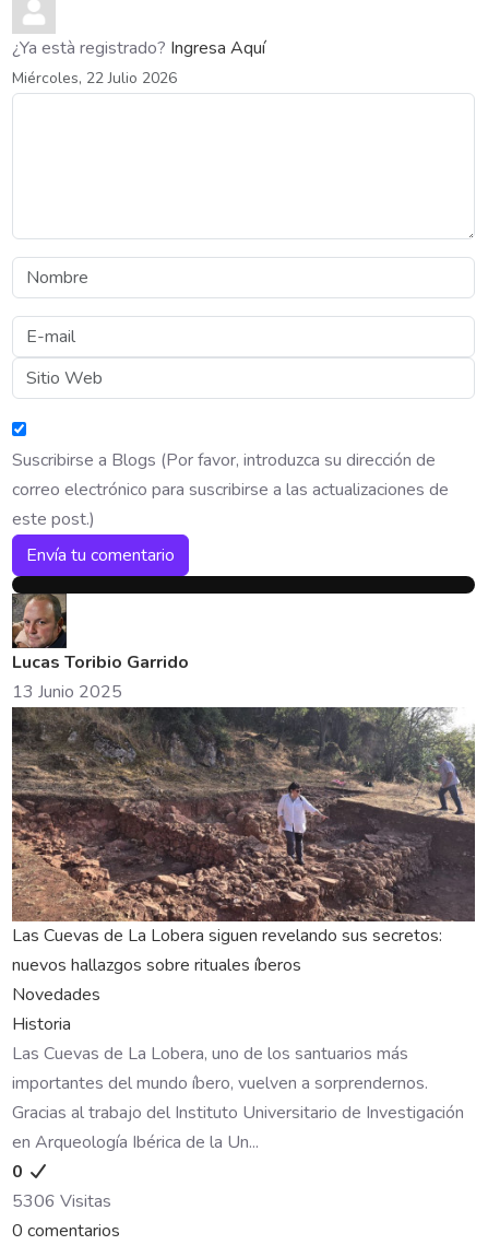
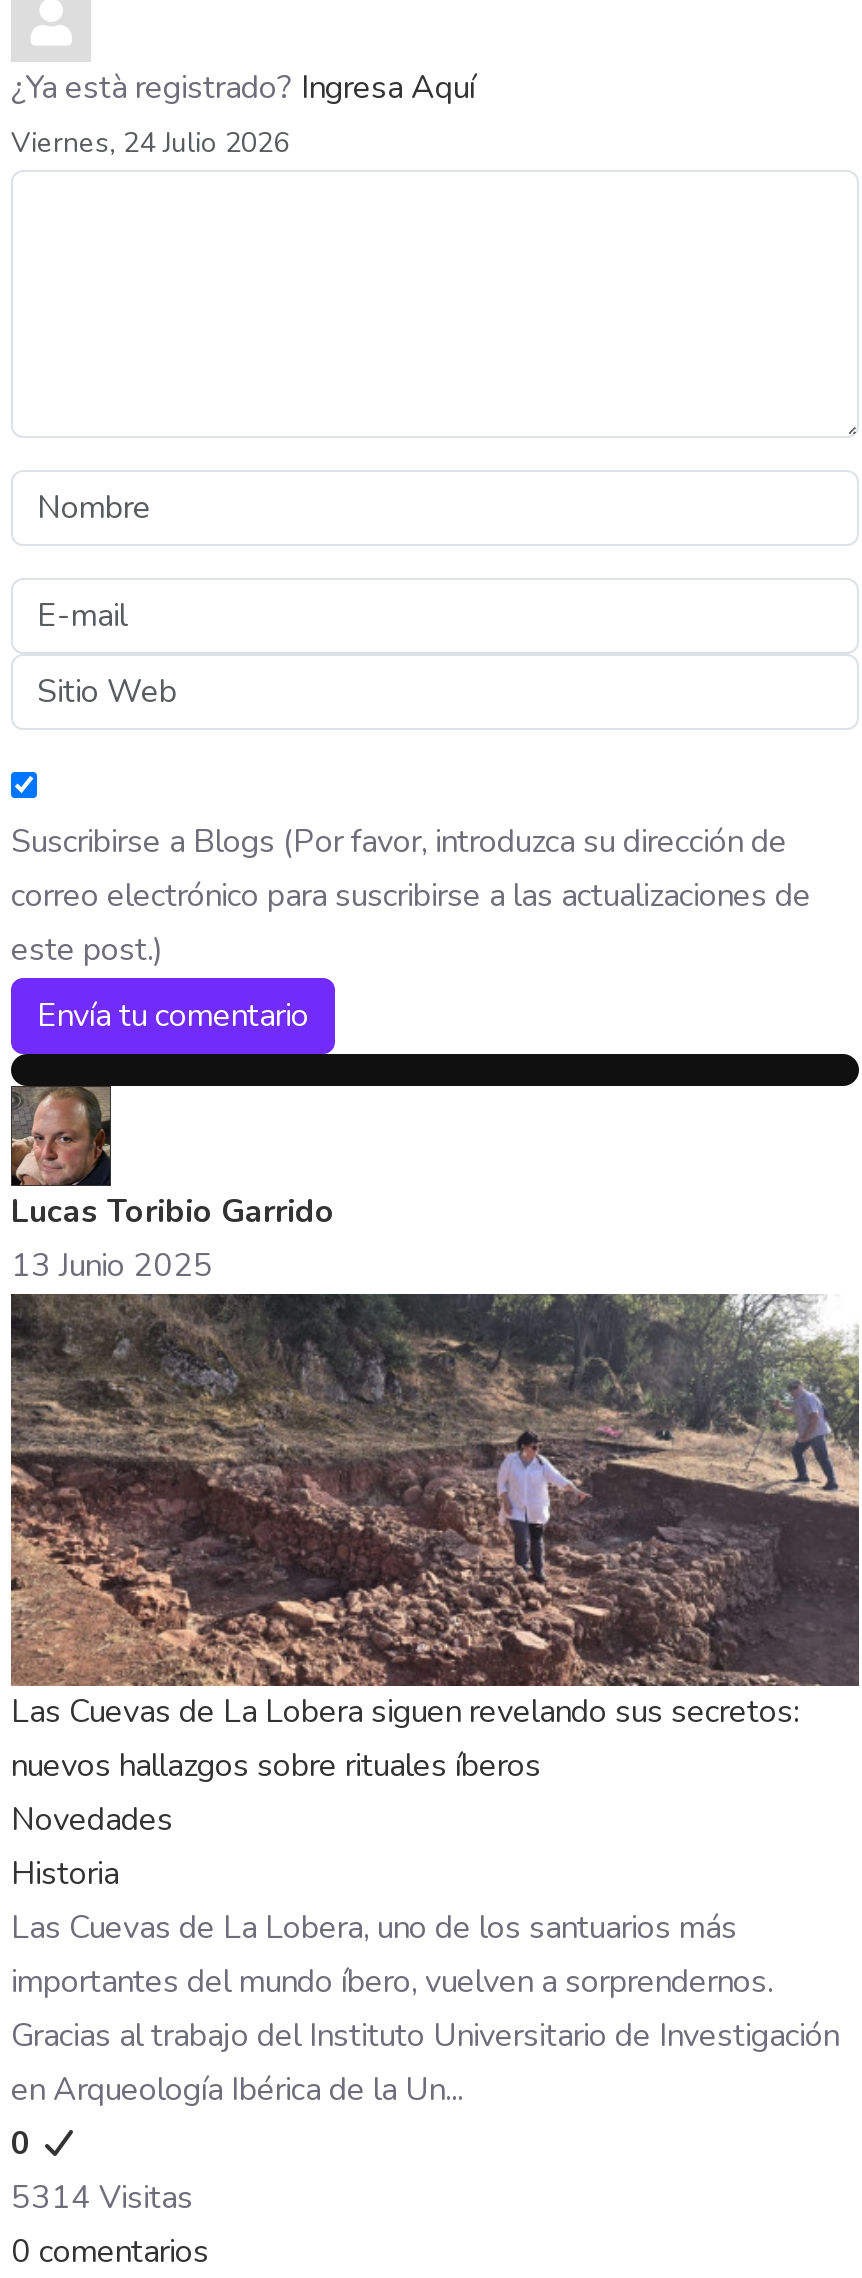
- Miércoles, 22 Julio 2026
+ Viernes, 24 Julio 2026

- 5306 Visitas
+ 5314 Visitas
